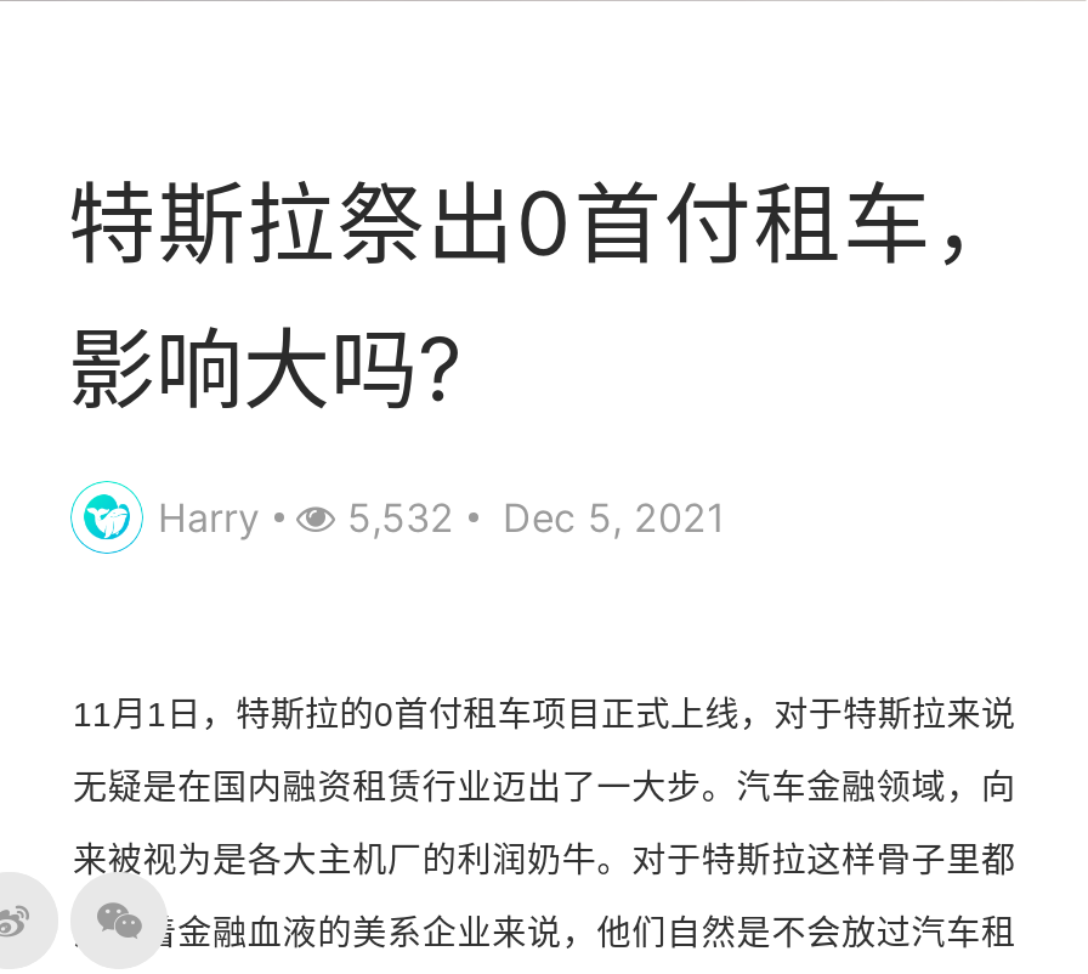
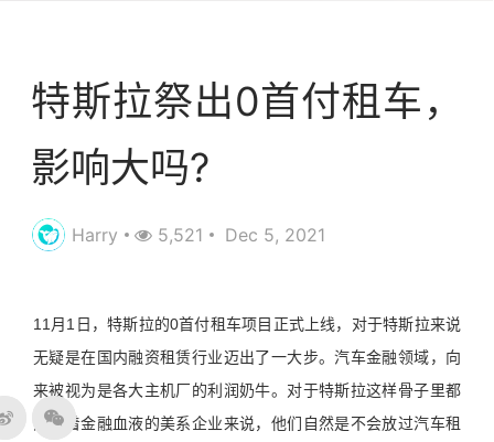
- Harry 5,532 Dec 5, 2021
+ Harry 5,521 Dec 5, 2021
